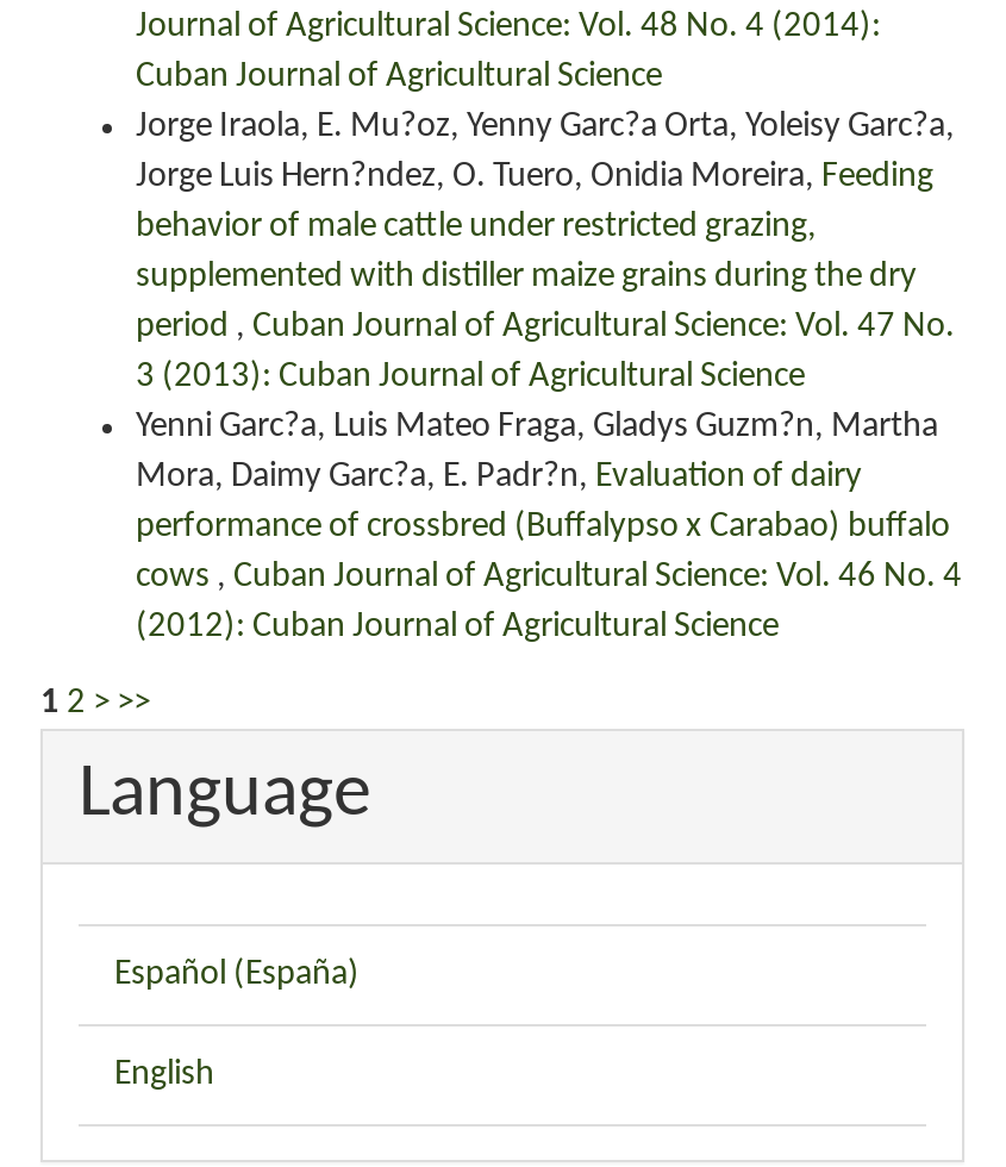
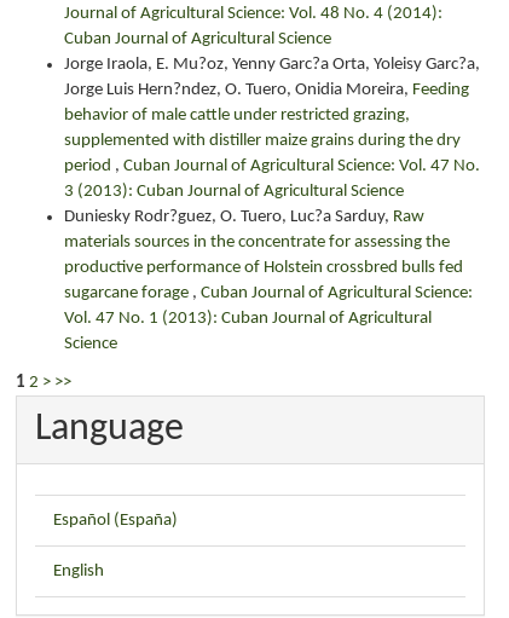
- Yenni Garc?a, Luis Mateo Fraga, Gladys Guzm?n, Martha
- Mora, Daimy Garc?a, E. Padr?n, Evaluation of dairy
- performance of crossbred (Buffalypso x Carabao) buffalo
- cows, Cuban Journal of Agricultural Science: Vol. 46 No. 4
- (2012): Cuban Journal of Agricultural Science
+ Duniesky Rodr?guez, O. Tuero, Luc?a Sarduy, Raw
+ materials sources in the concentrate for assessing the
+ productive performance of Holstein crossbred bulls fed
+ sugarcane forage, Cuban Journal of Agricultural Science:
+ Vol. 47 No. 1 (2013): Cuban Journal of Agricultural
+ Science
